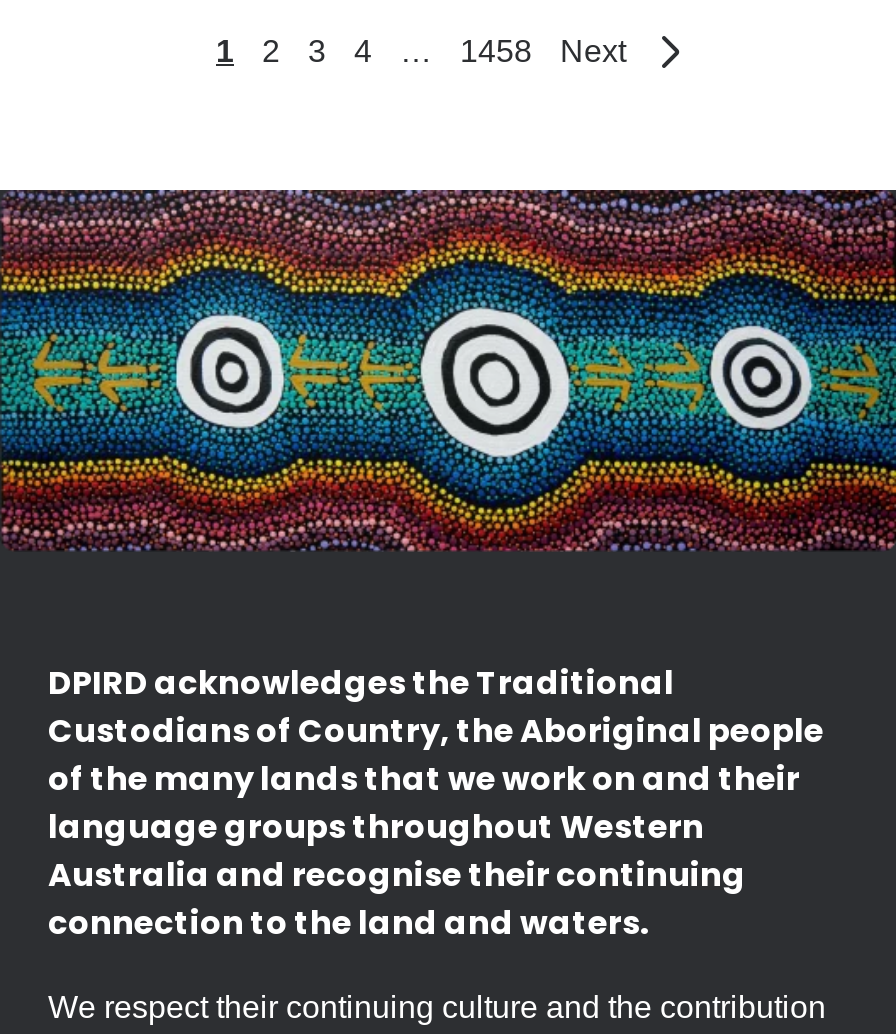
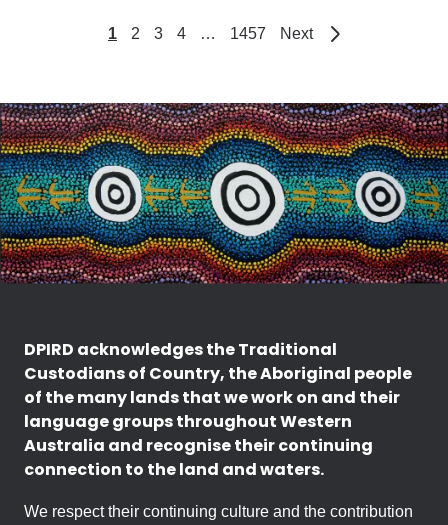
- 1458
+ 1457
